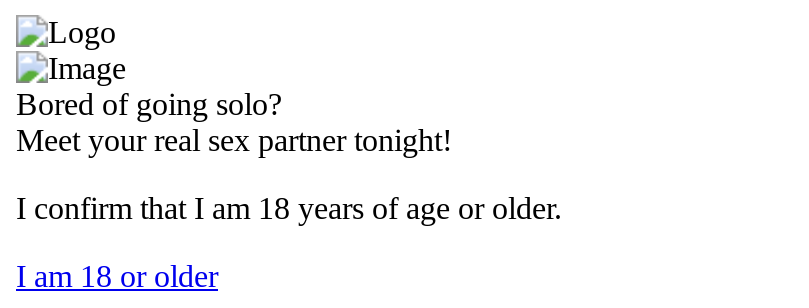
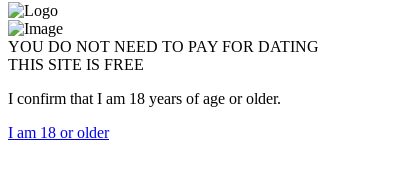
- Bored of going solo?
- Meet your real sex partner tonight!
+ YOU DO NOT NEED TO PAY FOR DATING
+ THIS SITE IS FREE
